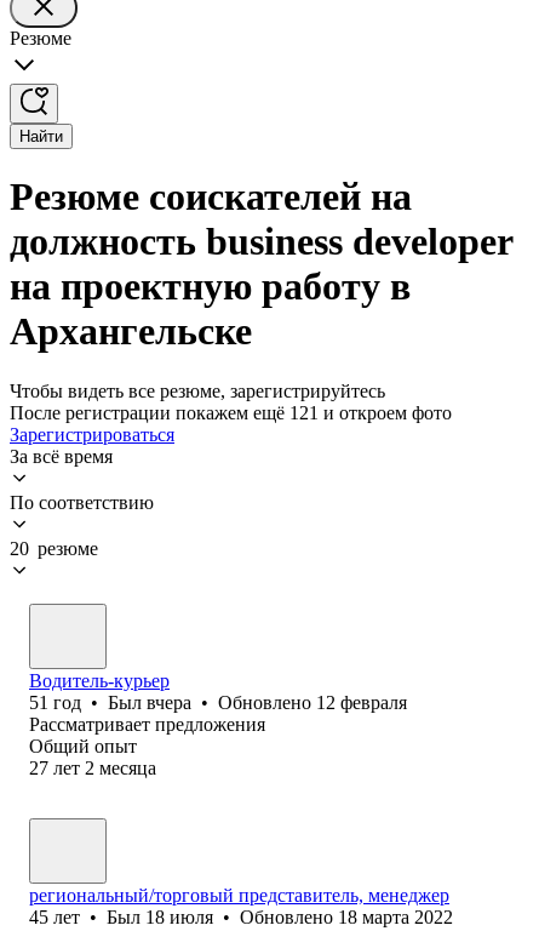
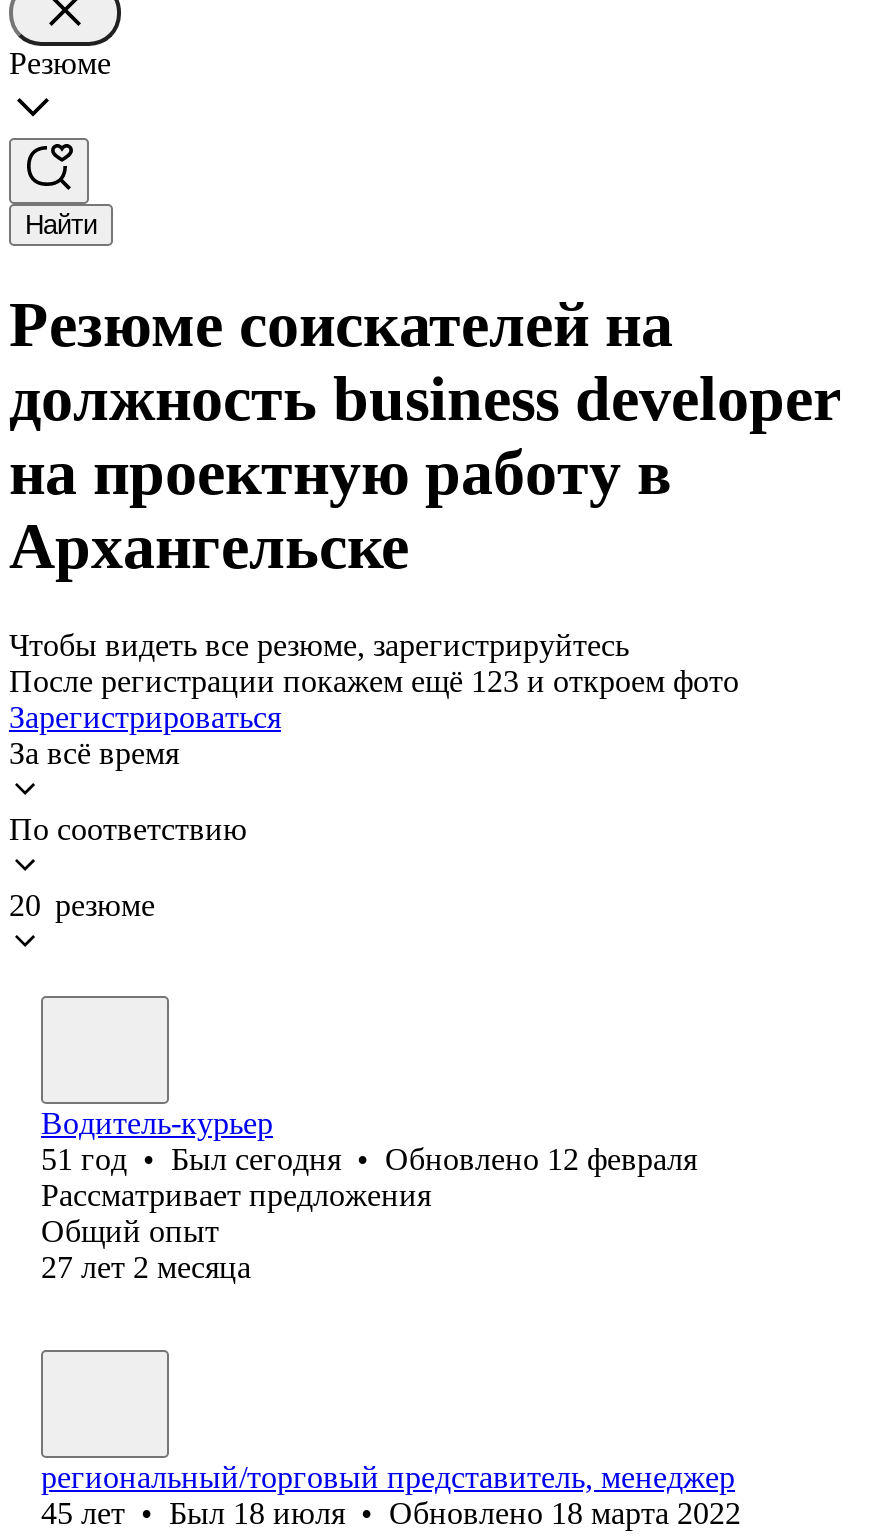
- После регистрации покажем ещё 121 и откроем фото
+ После регистрации покажем ещё 123 и откроем фото

- 51 год • Был вчера • Обновлено 12 февраля
+ 51 год • Был сегодня • Обновлено 12 февраля
